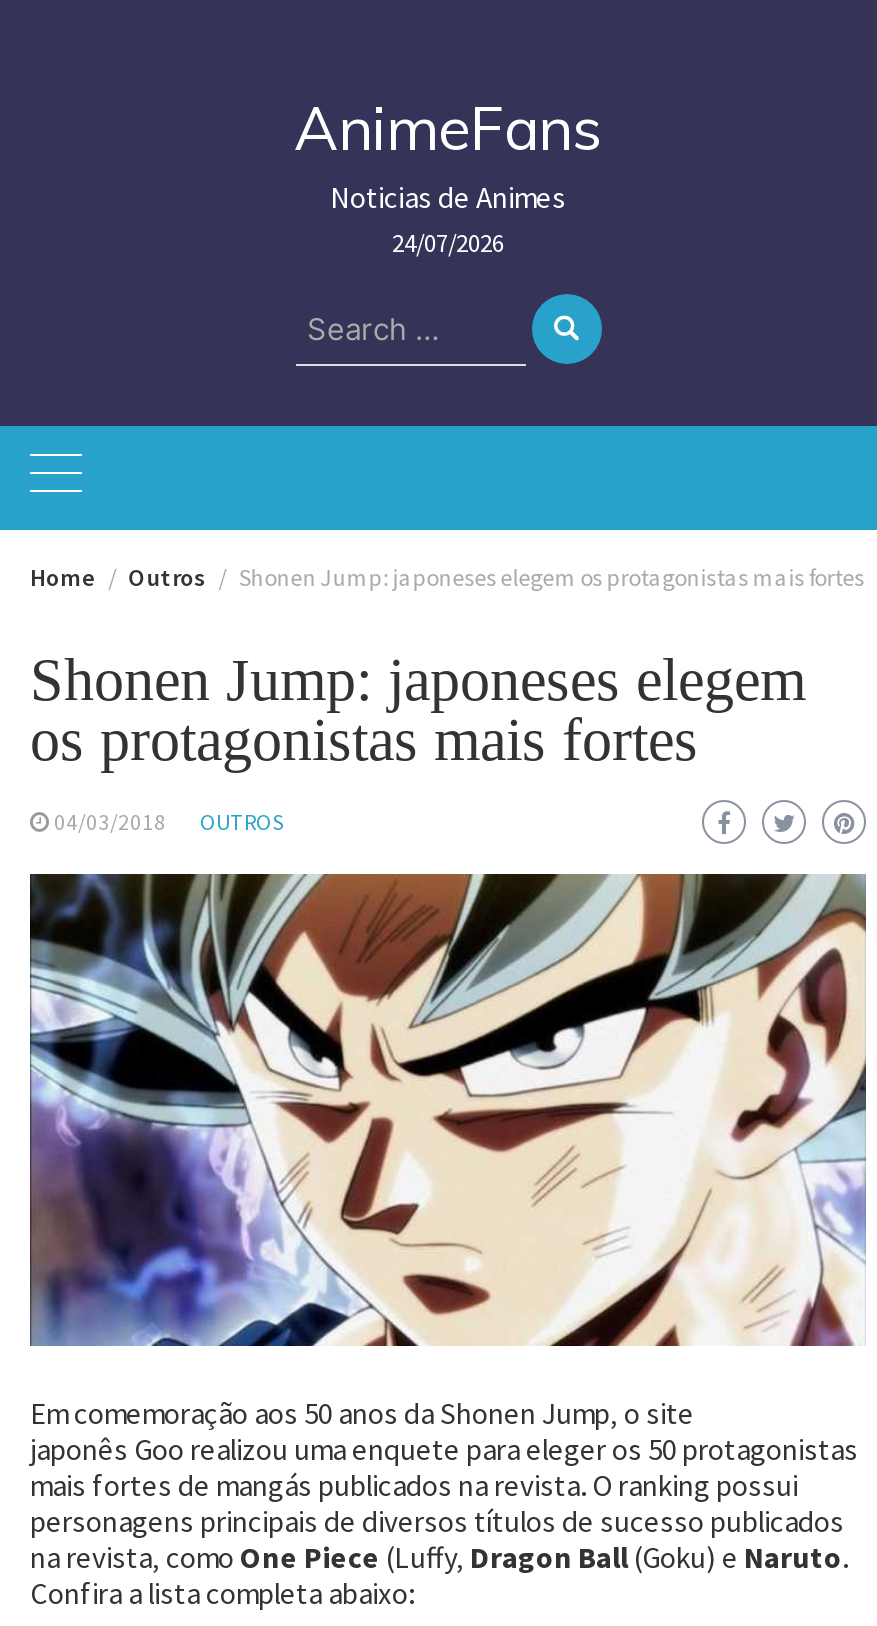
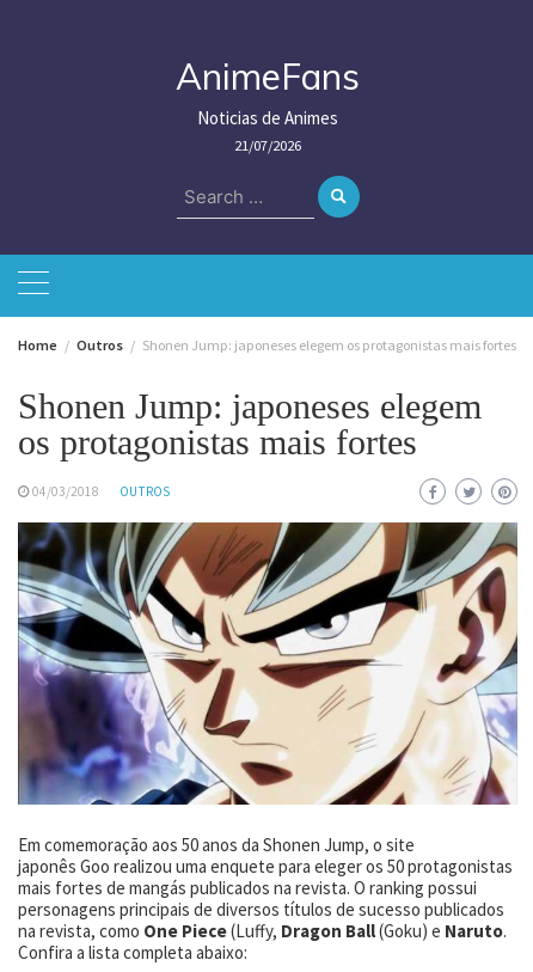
- 24/07/2026
+ 21/07/2026
